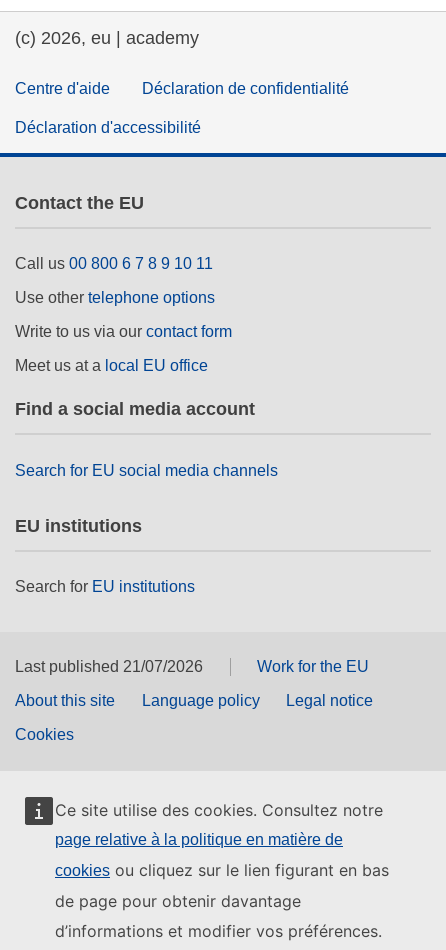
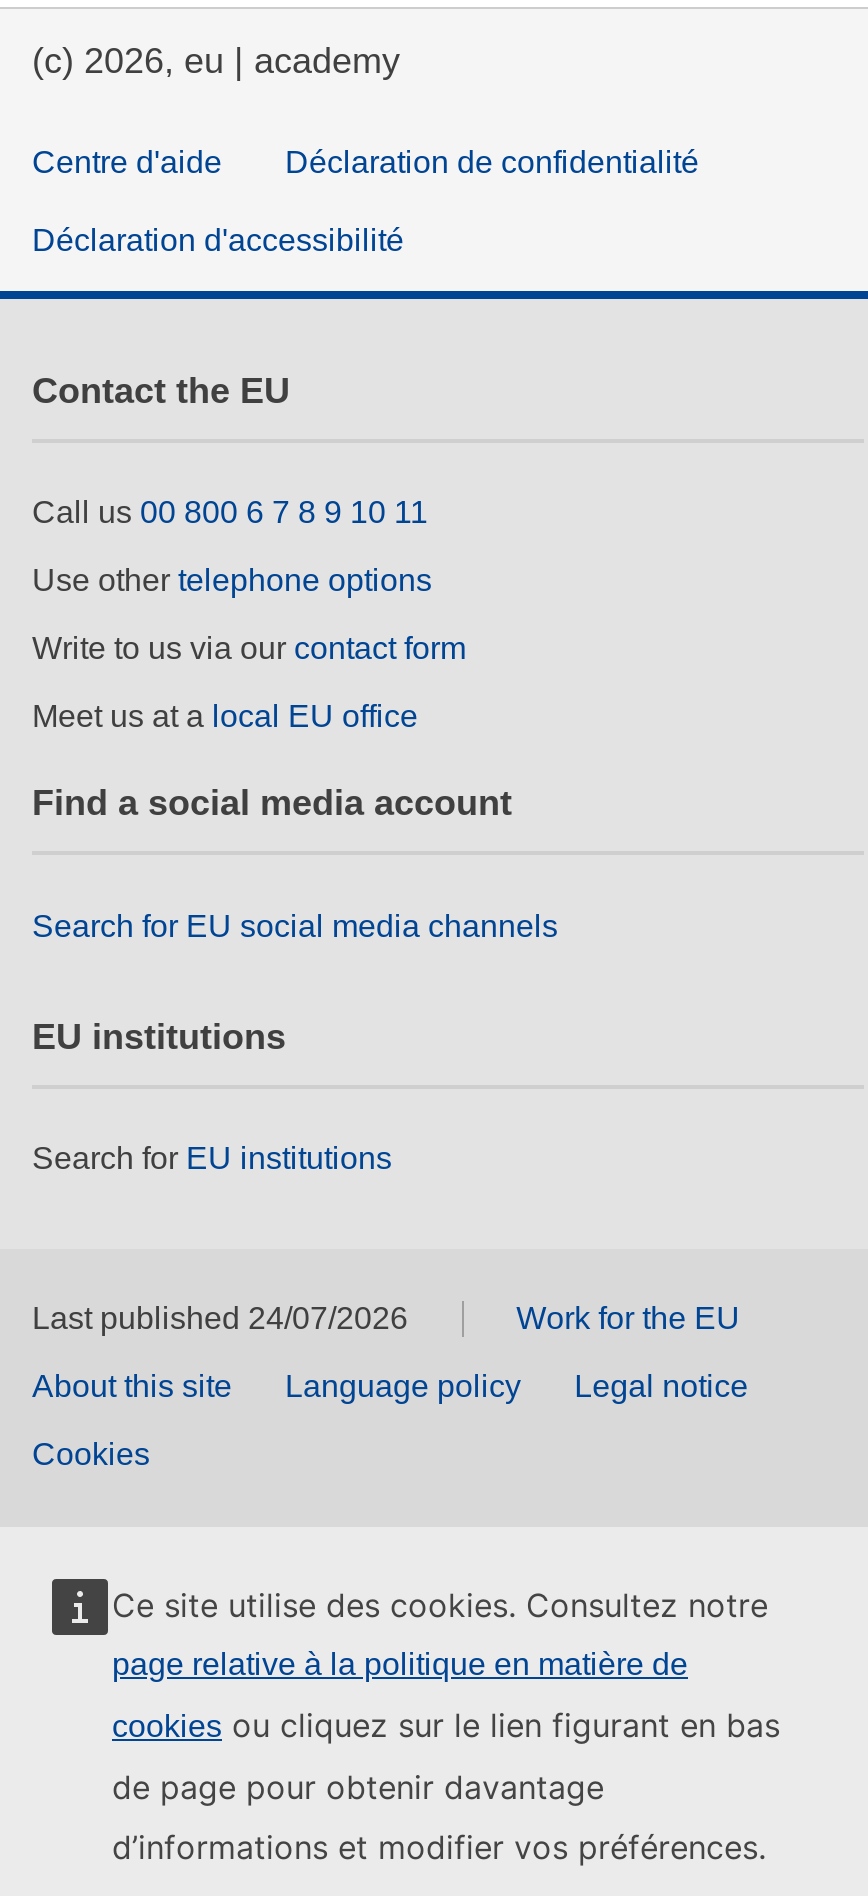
- Last published 21/07/2026
+ Last published 24/07/2026
